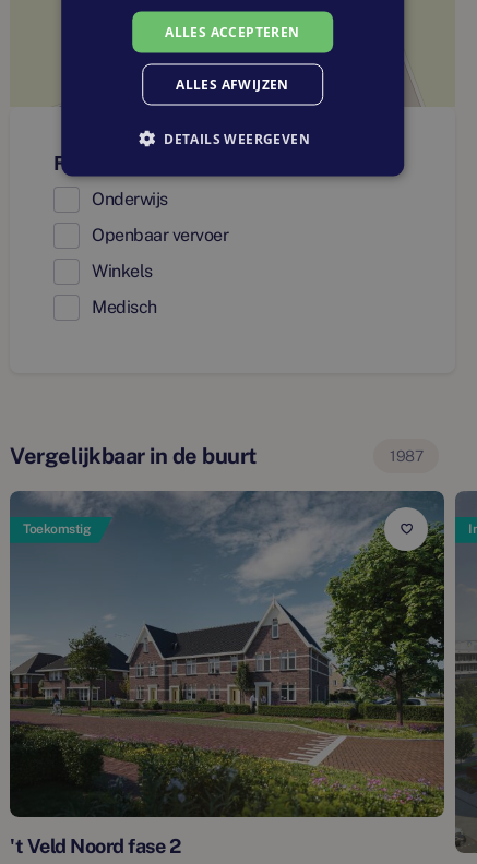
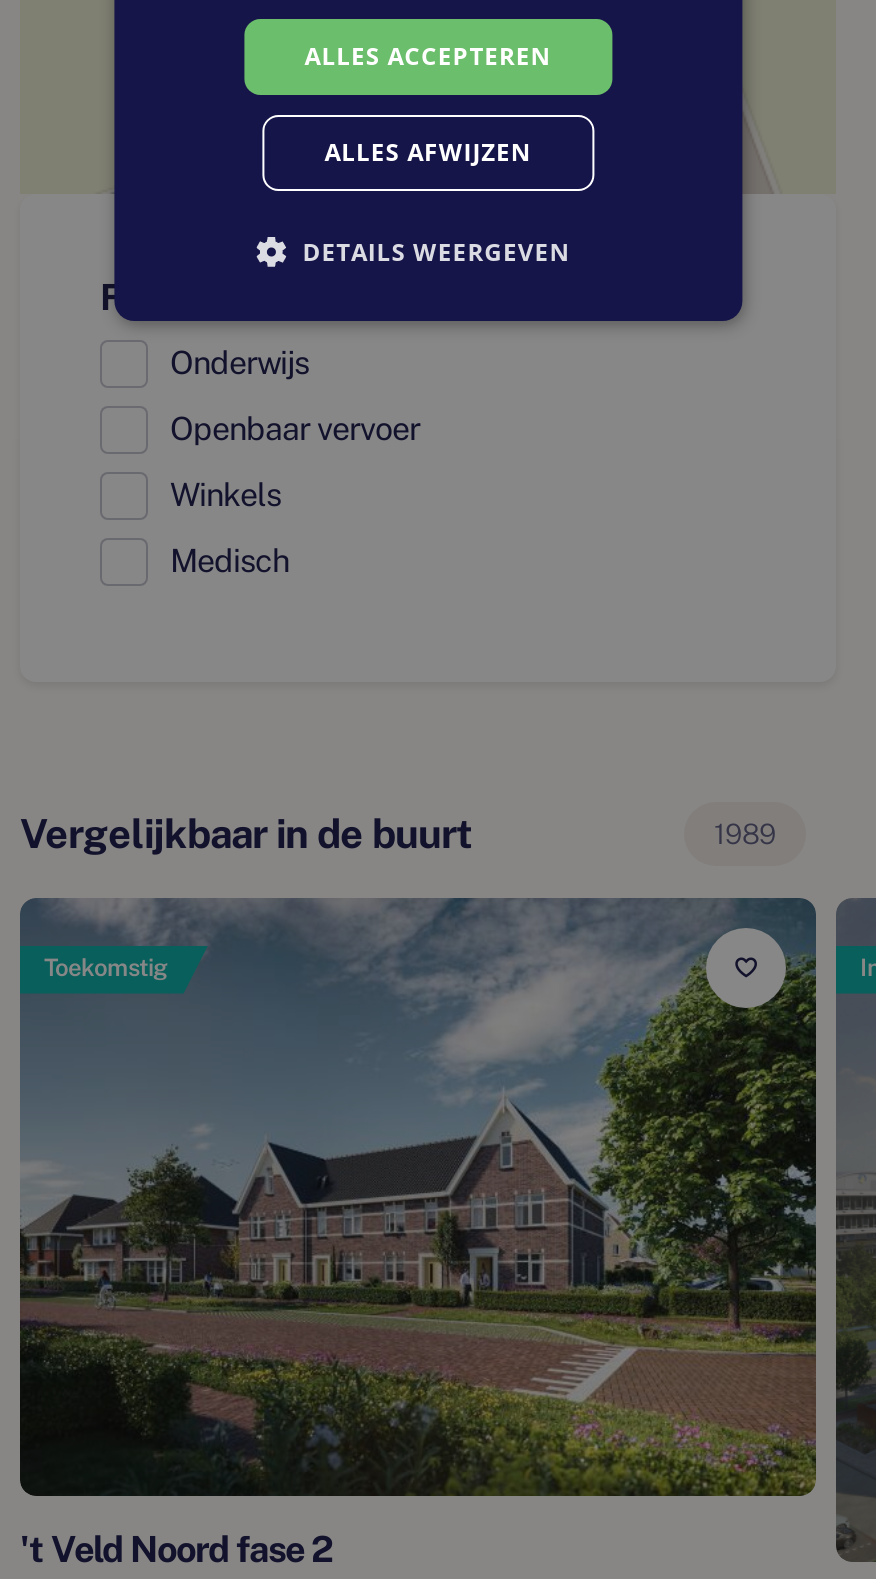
- 1987
+ 1989
